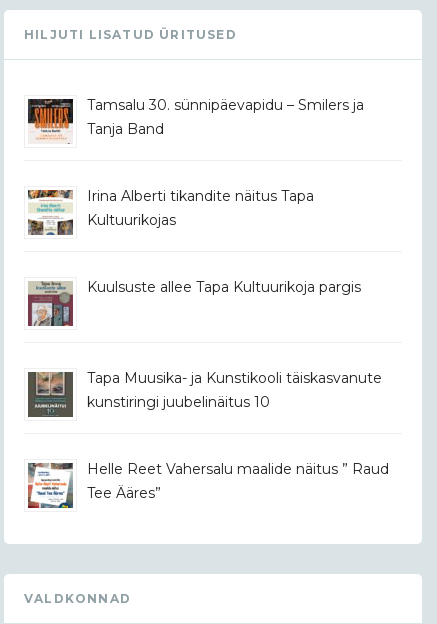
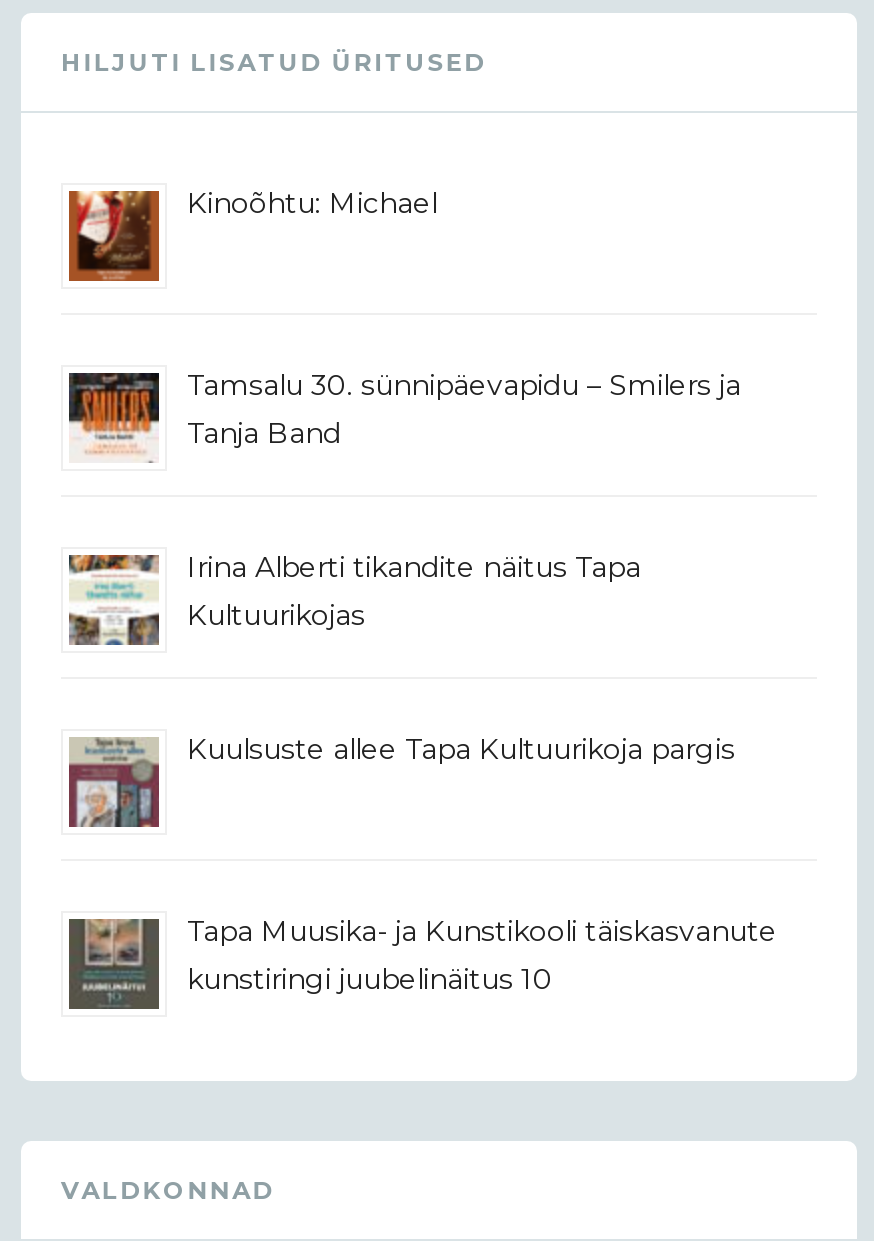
+ [image]
+ Kinoõhtu: Michael

moved down: [image] | Tamsalu 30. sünnipäevapidu – Smilers ja | Tanja Band | Irina Alberti tikandite näitus Tapa | Kultuurikojas | Kuulsuste allee Tapa Kultuurikoja pargis | Tapa Muusika- ja Kunstikooli täiskasvanute | kunstiringi juubelinäitus 10

- [image]
- Helle Reet Vahersalu maalide näitus ” Raud
- Tee Ääres”
